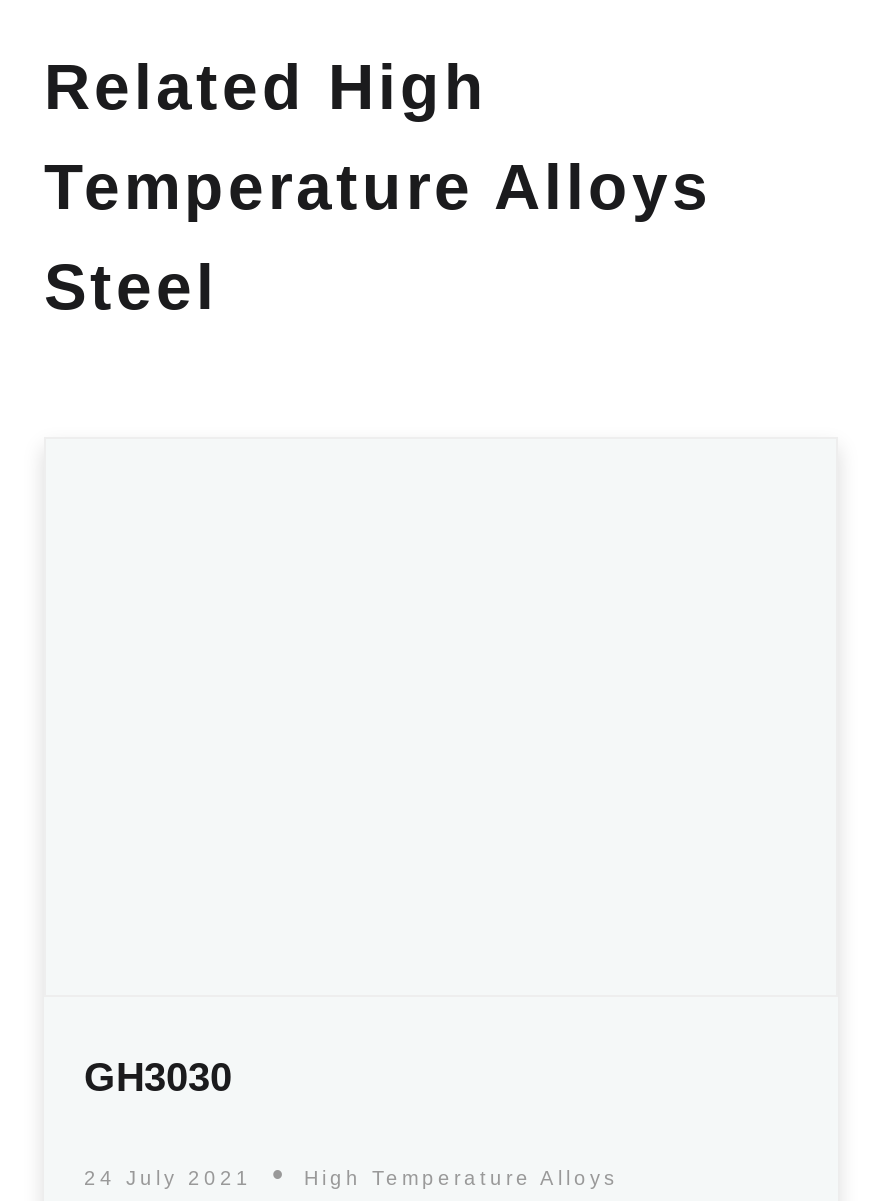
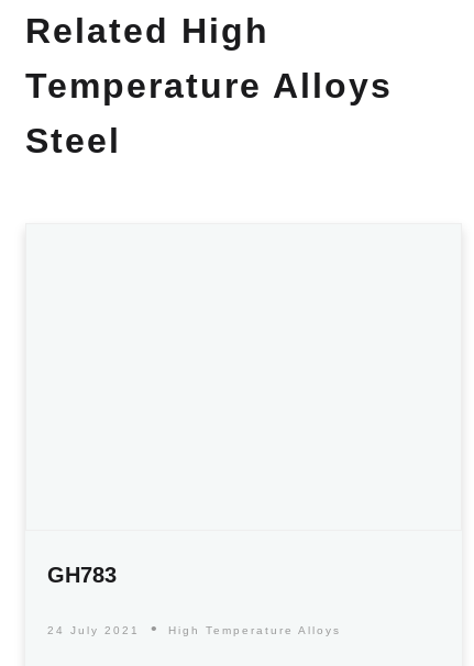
- GH3030
+ GH783
